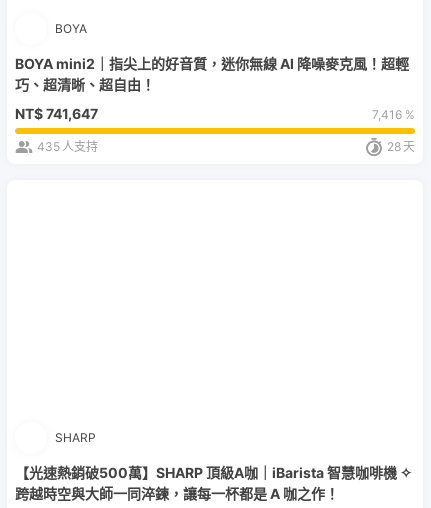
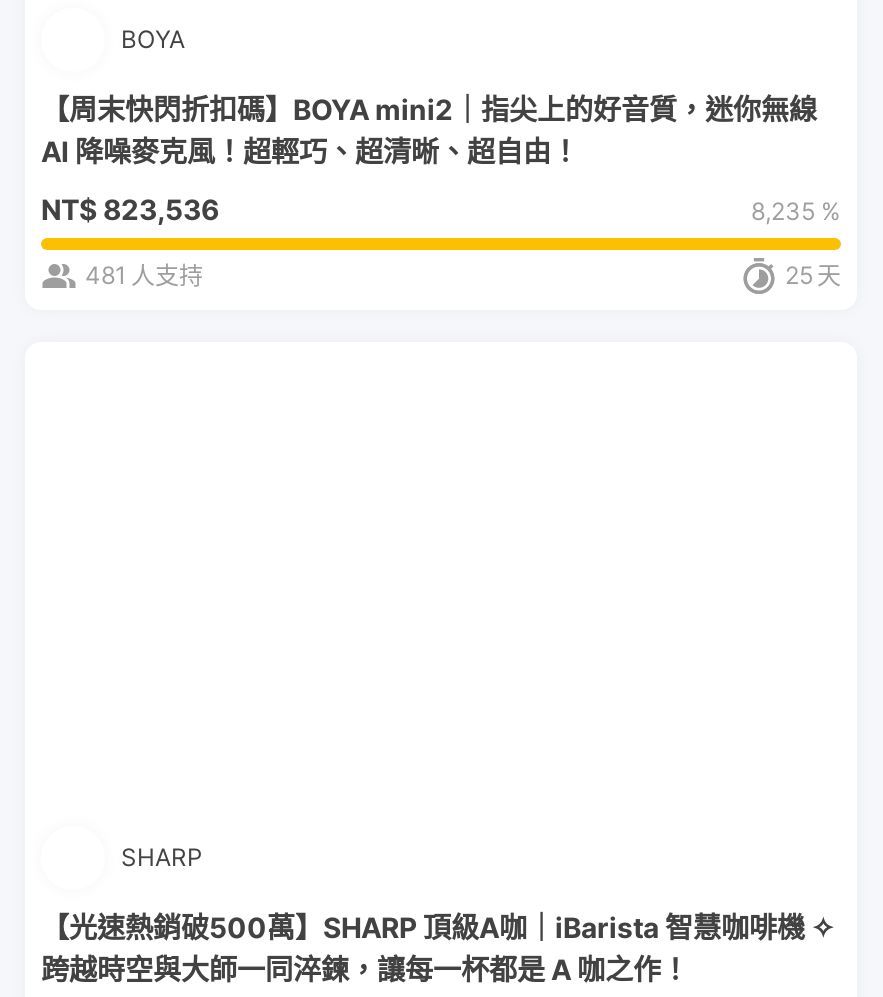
- BOYA mini2｜指尖上的好音質，迷你無線 AI 降噪麥克風！超輕
- 巧、超清晰、超自由！
+ 【周末快閃折扣碼】BOYA mini2｜指尖上的好音質，迷你無線
+ AI 降噪麥克風！超輕巧、超清晰、超自由！

- NT$741,647
- 7,416 %
+ NT$823,536
+ 8,235 %

- 435 人支持
- 28 天
+ 481 人支持
+ 25 天
